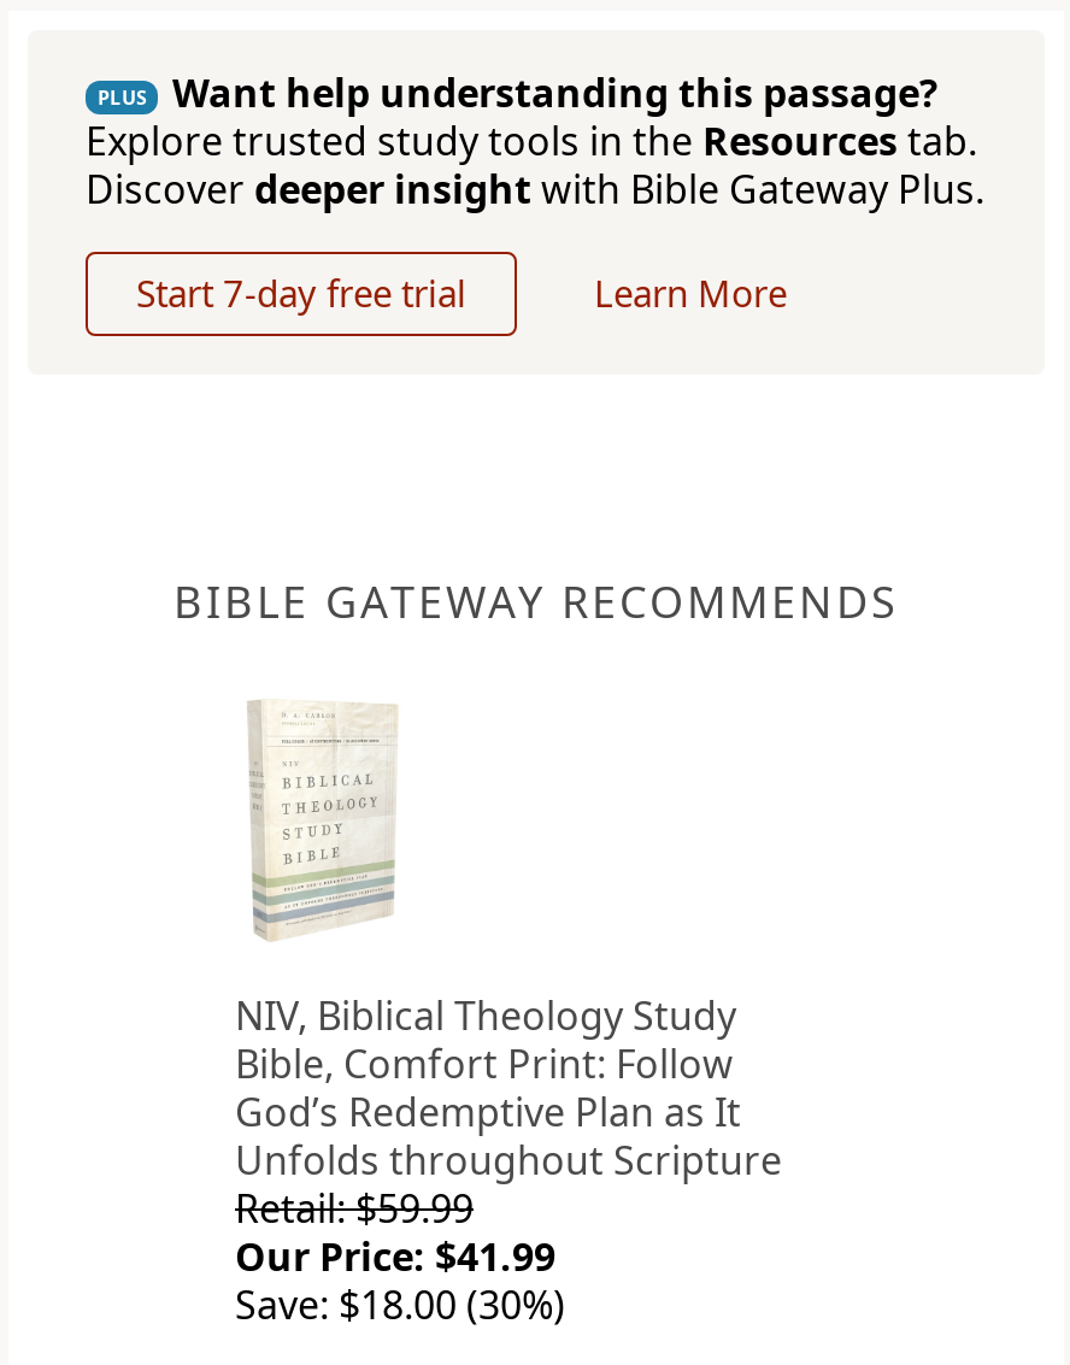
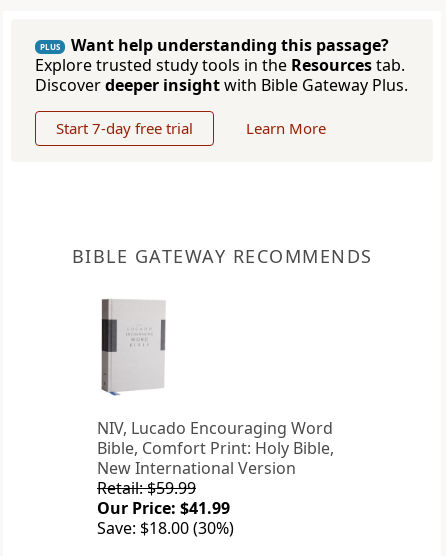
- [image]
- NIV, Biblical Theology Study
- Bible, Comfort Print: Follow
- God’s Redemptive Plan as It
- Unfolds throughout Scripture
+ [image]
+ NIV, Lucado Encouraging Word
+ Bible, Comfort Print: Holy Bible,
+ New International Version
